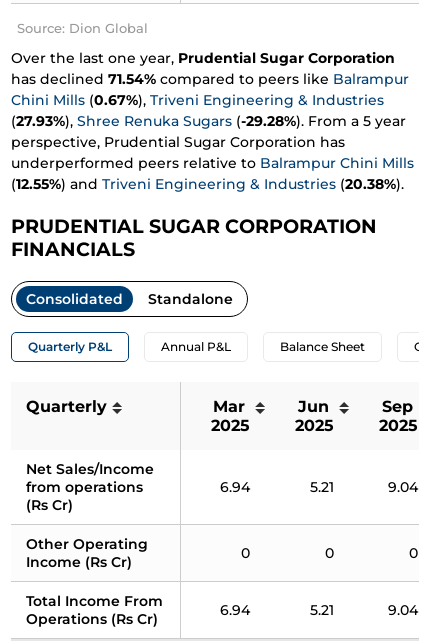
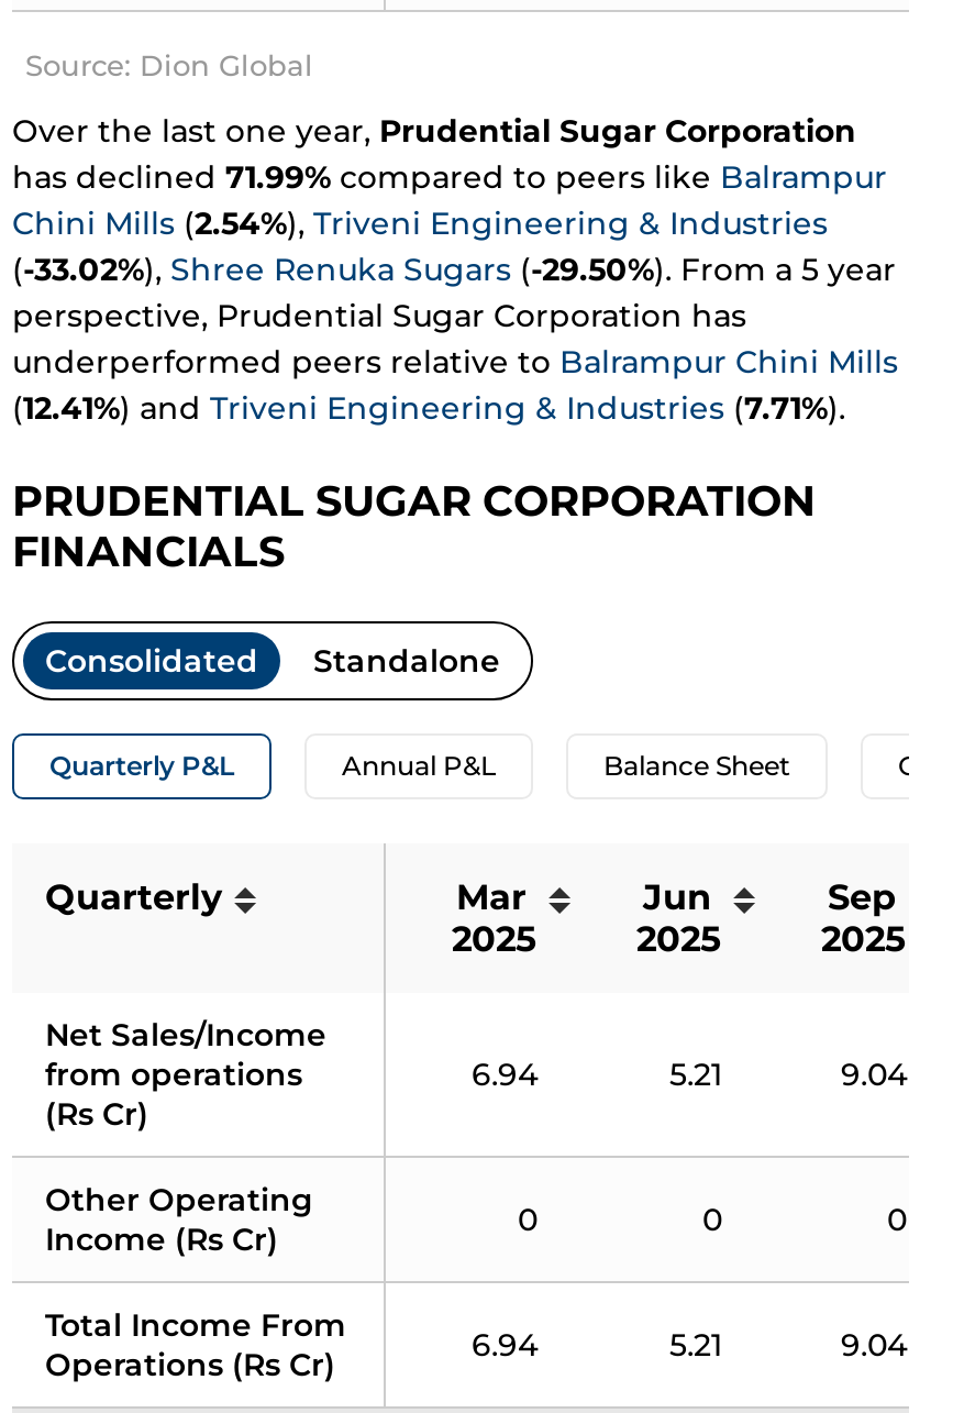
- has declined 71.54% compared to peers like Balrampur
+ has declined 71.99% compared to peers like Balrampur

- Chini Mills (0.67%), Triveni Engineering & Industries
+ Chini Mills (2.54%), Triveni Engineering & Industries

- (27.93%), Shree Renuka Sugars (-29.28%). From a 5 year
+ (-33.02%), Shree Renuka Sugars (-29.50%). From a 5 year

- (12.55%) and Triveni Engineering & Industries (20.38%).
+ (12.41%) and Triveni Engineering & Industries (7.71%).
